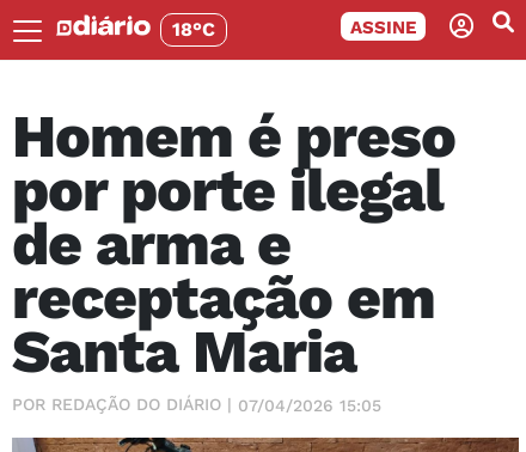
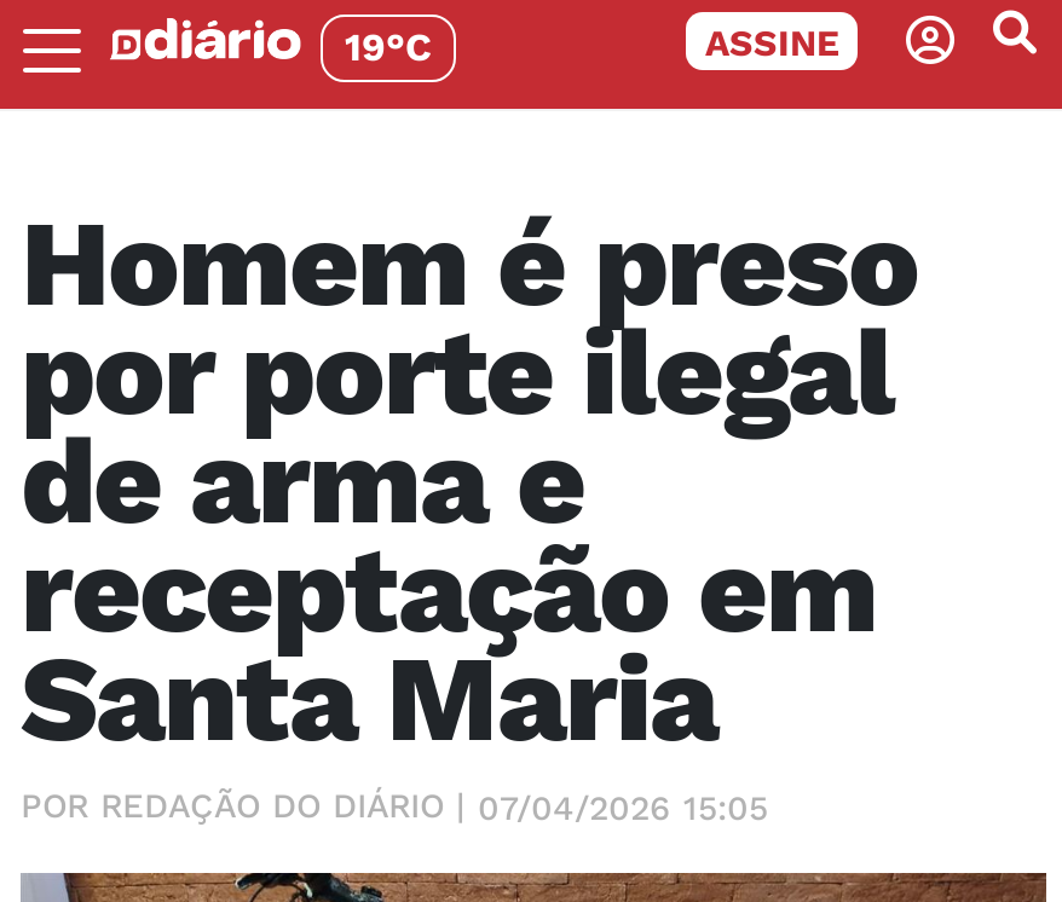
- 18°C
+ 19°C
